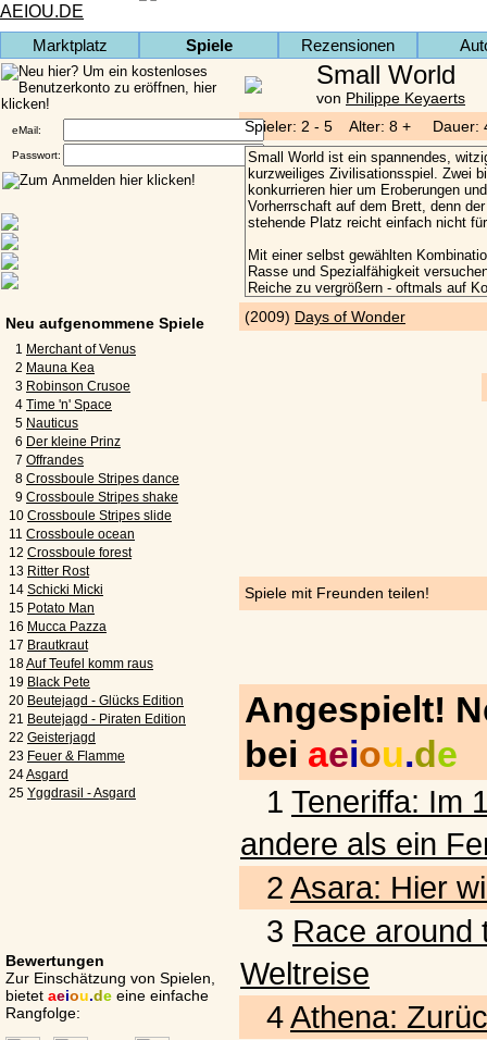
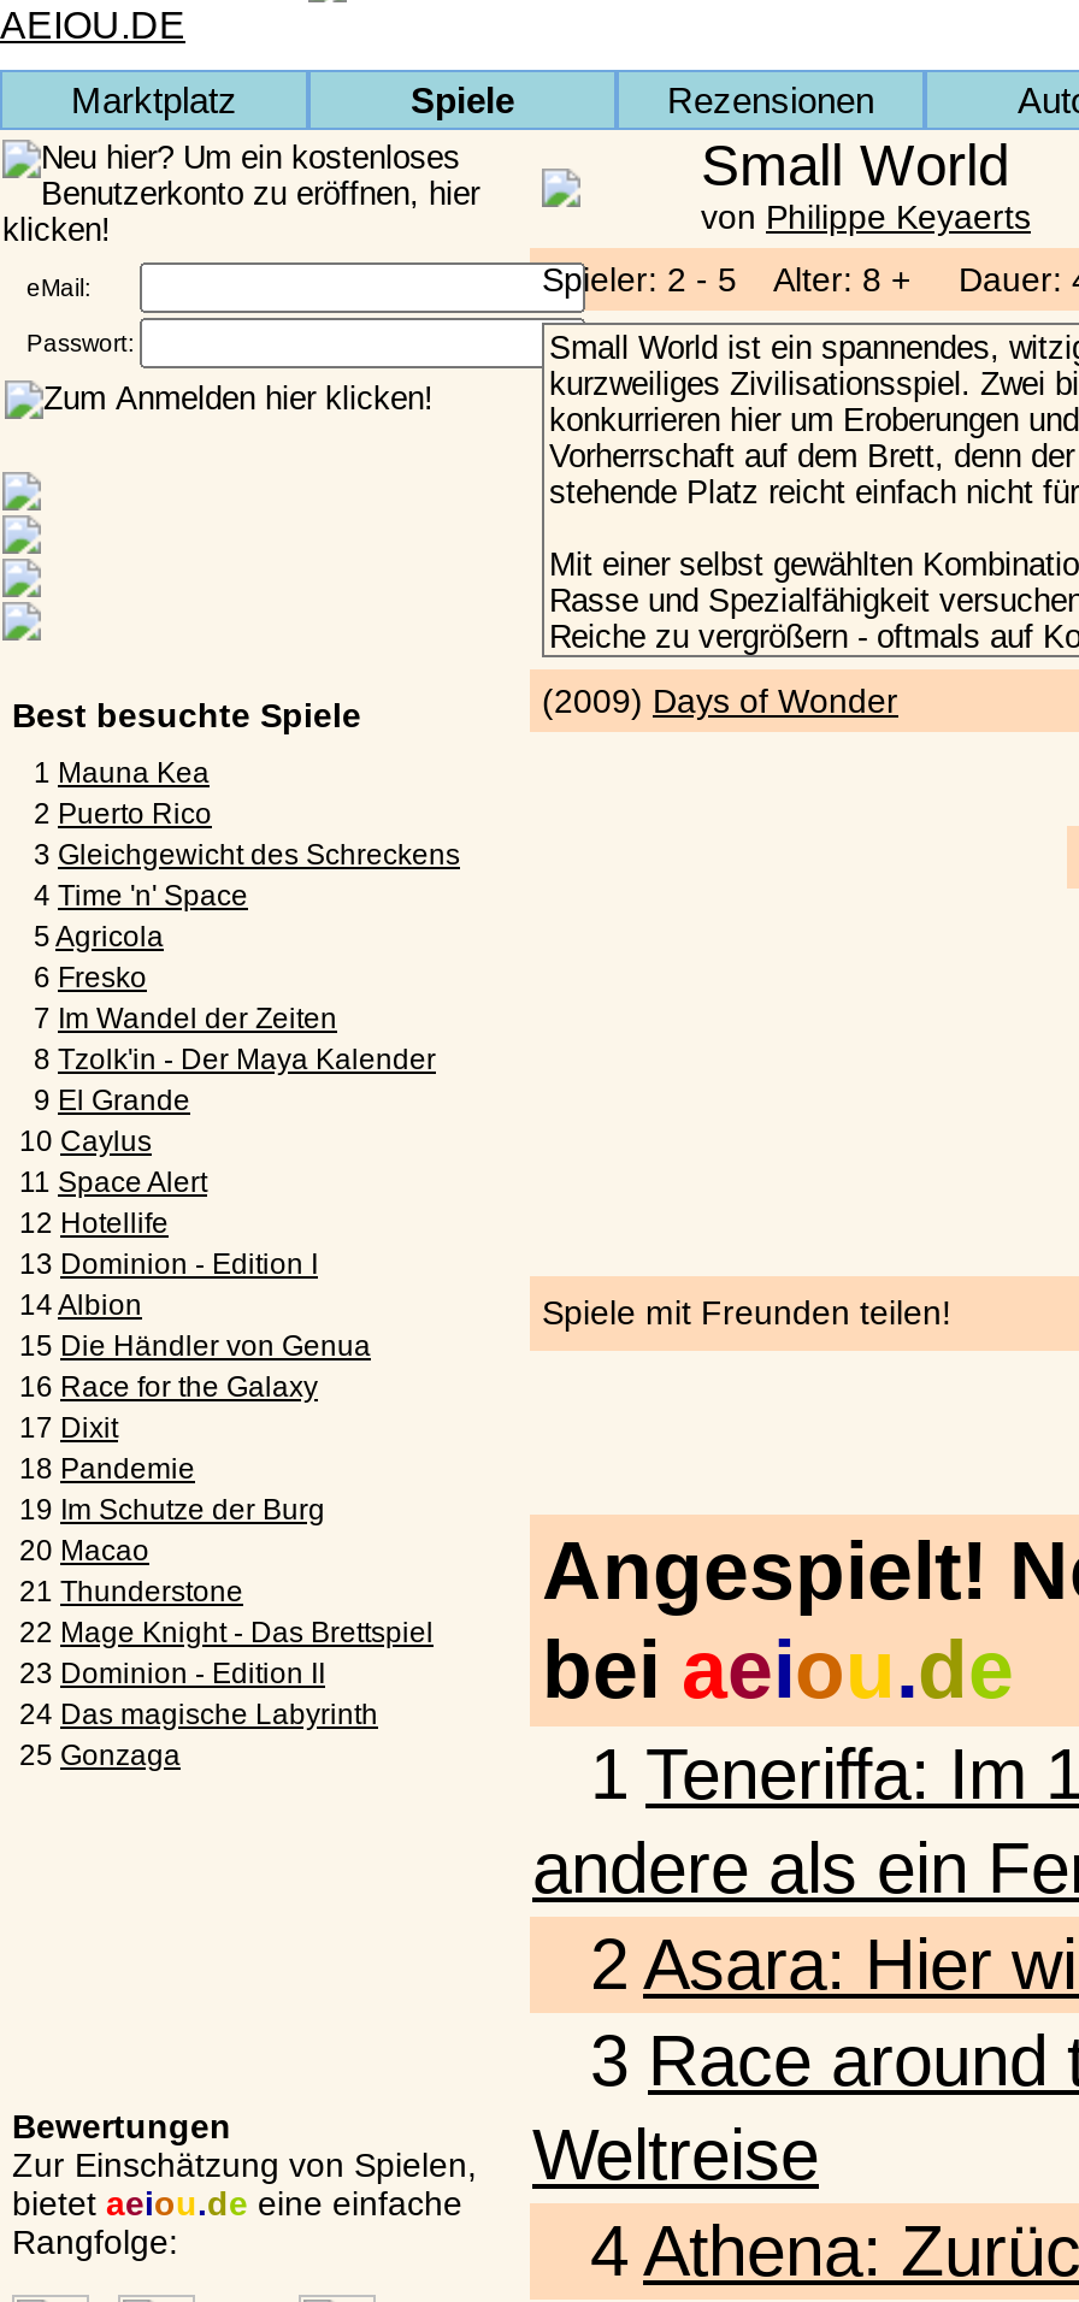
- Neu aufgenommene Spiele
+ Best besuchte Spiele

- 1 Merchant of Venus
- 2 Mauna Kea
- 3 Robinson Crusoe
+ 1 Mauna Kea
+ 2 Puerto Rico
+ 3 Gleichgewicht des Schreckens

- 5 Nauticus
- 6 Der kleine Prinz
- 7 Offrandes
- 8 Crossboule Stripes dance
- 9 Crossboule Stripes shake
- 10 Crossboule Stripes slide
- 11 Crossboule ocean
- 12 Crossboule forest
- 13 Ritter Rost
- 14 Schicki Micki
- 15 Potato Man
- 16 Mucca Pazza
- 17 Brautkraut
- 18 Auf Teufel komm raus
- 19 Black Pete
- 20 Beutejagd - Glücks Edition
- 21 Beutejagd - Piraten Edition
- 22 Geisterjagd
- 23 Feuer & Flamme
- 24 Asgard
- 25 Yggdrasil - Asgard
+ 5 Agricola
+ 6 Fresko
+ 7 Im Wandel der Zeiten
+ 8 Tzolk'in - Der Maya Kalender
+ 9 El Grande
+ 10 Caylus
+ 11 Space Alert
+ 12 Hotellife
+ 13 Dominion - Edition I
+ 14 Albion
+ 15 Die Händler von Genua
+ 16 Race for the Galaxy
+ 17 Dixit
+ 18 Pandemie
+ 19 Im Schutze der Burg
+ 20 Macao
+ 21 Thunderstone
+ 22 Mage Knight - Das Brettspiel
+ 23 Dominion - Edition II
+ 24 Das magische Labyrinth
+ 25 Gonzaga
